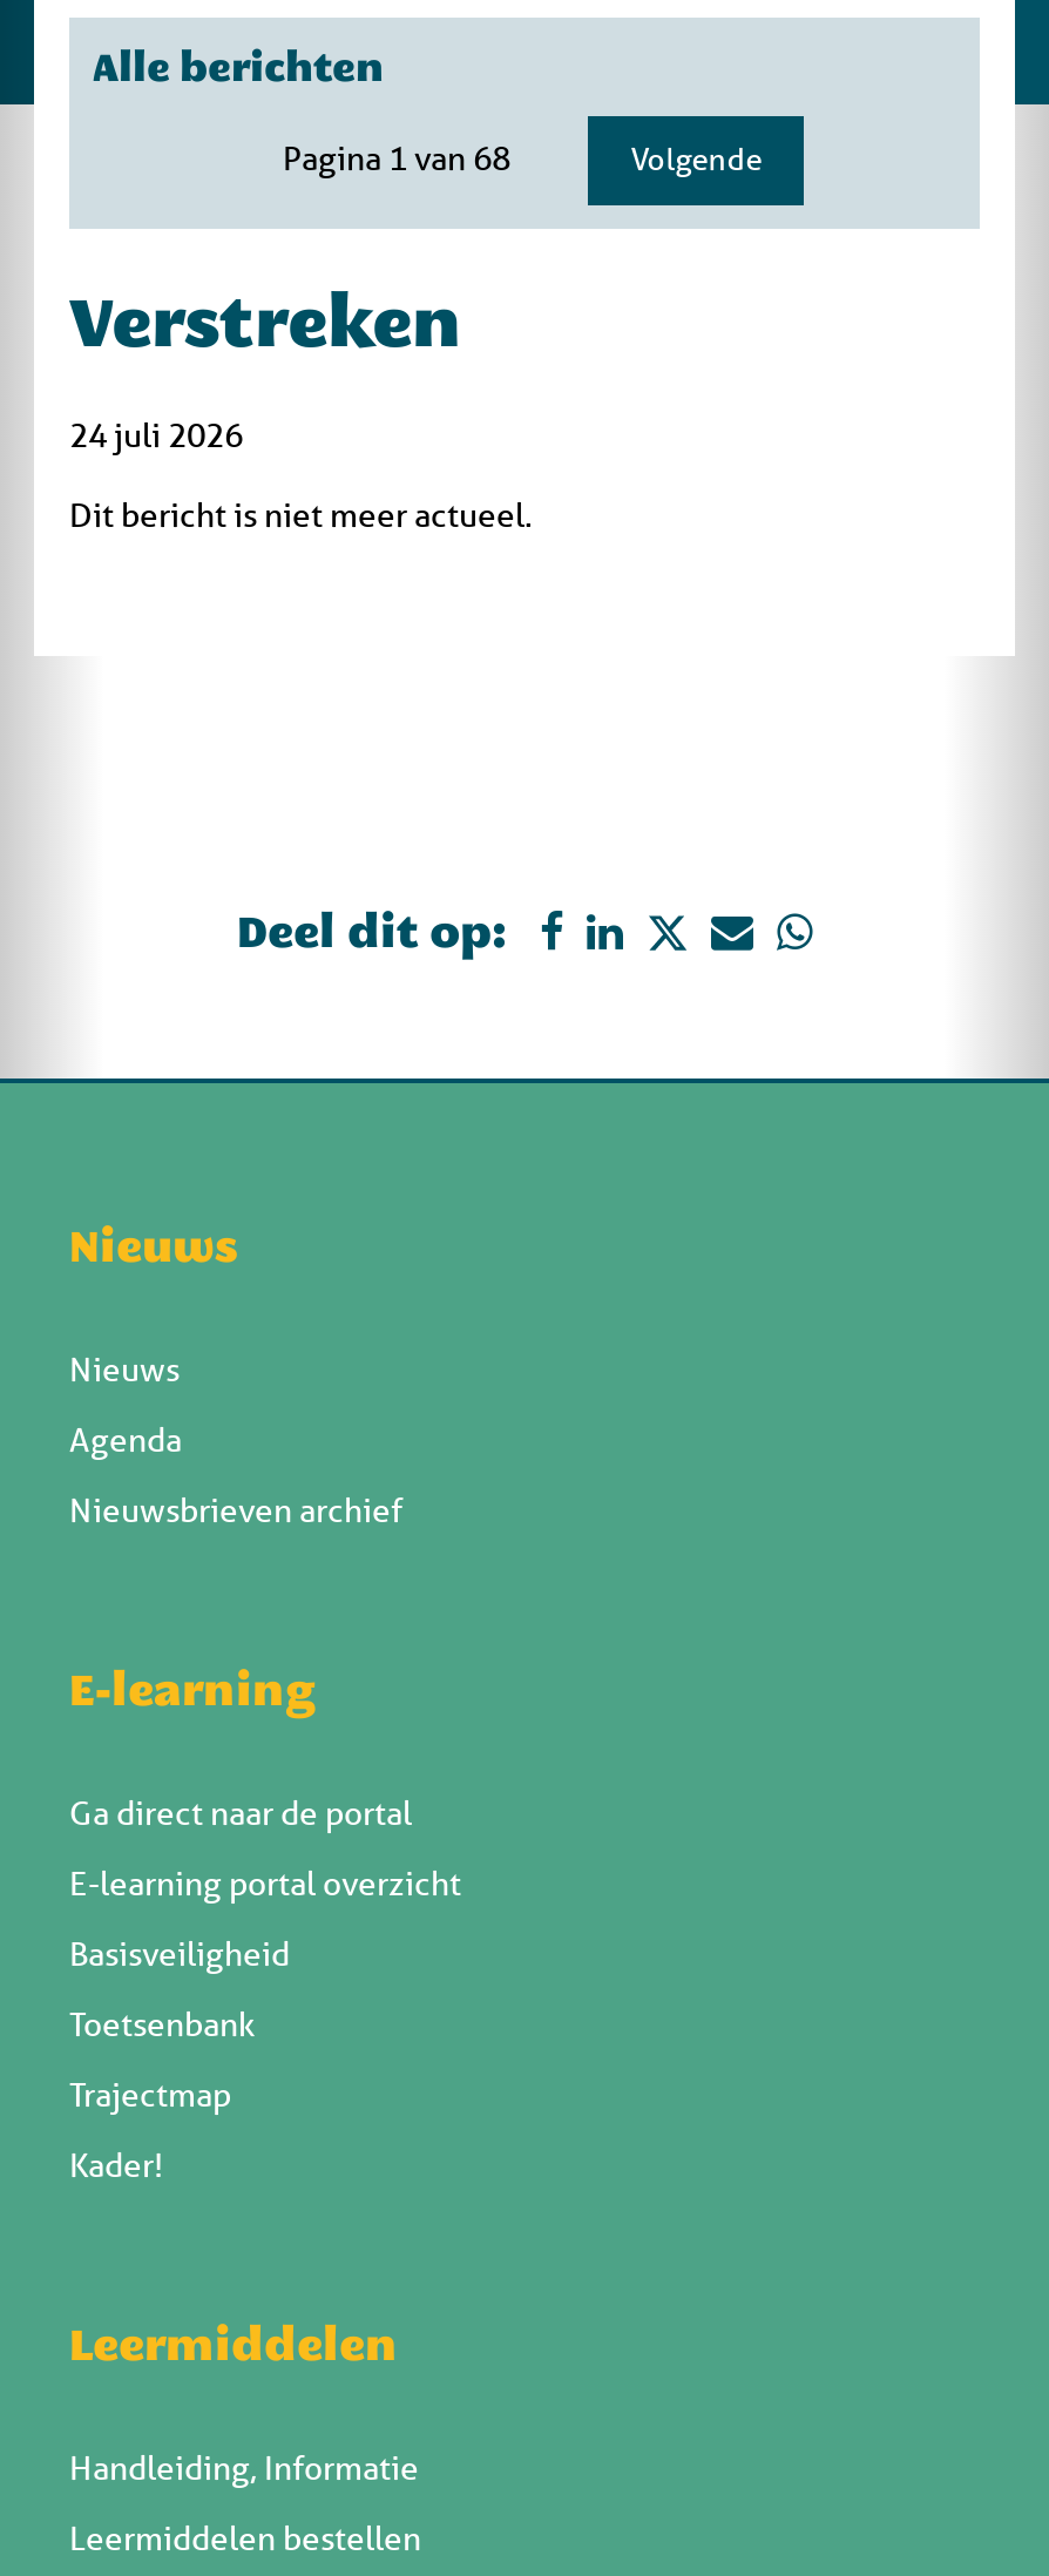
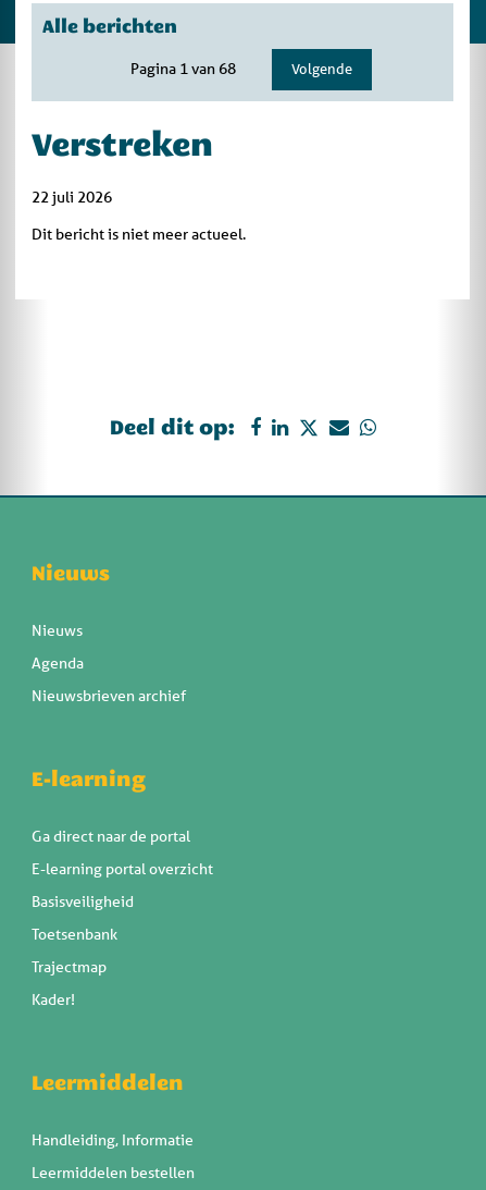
- 24 juli 2026
+ 22 juli 2026
